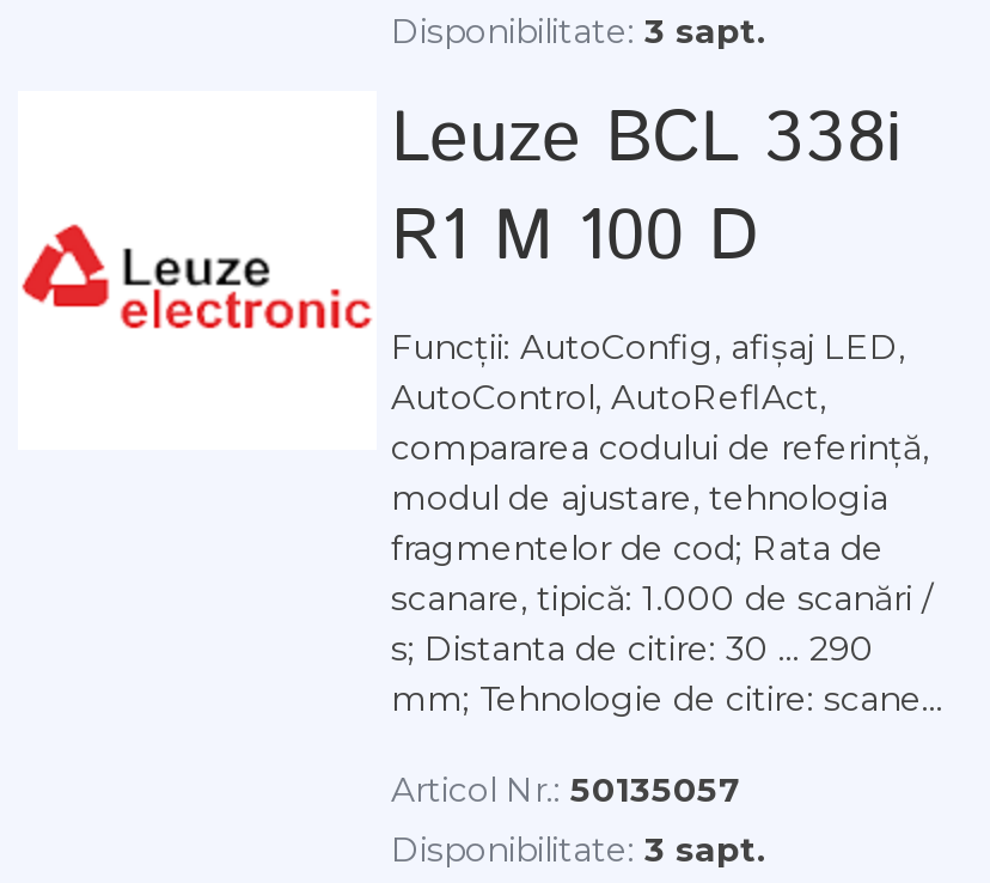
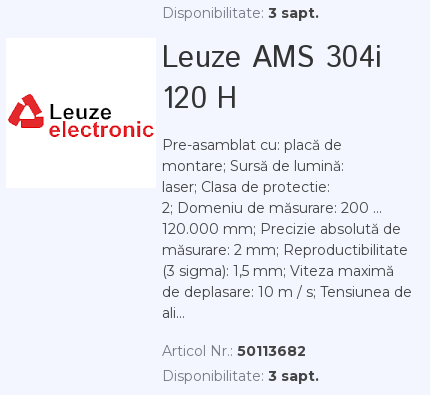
- Leuze BCL 338i
- R1 M 100 D
- Funcții: AutoConfig, afișaj LED,
- AutoControl, AutoReflAct,
- compararea codului de referință,
- modul de ajustare, tehnologia
- fragmentelor de cod; Rata de
- scanare, tipică: 1.000 de scanări /
- s; Distanta de citire: 30 ... 290
- mm; Tehnologie de citire: scane...
+ Leuze AMS 304i
+ 120 H
+ Pre-asamblat cu: placă de
+ montare; Sursă de lumină:
+ laser; Clasa de protectie:
+ 2; Domeniu de măsurare: 200 ...
+ 120.000 mm; Precizie absolută de
+ măsurare: 2 mm; Reproductibilitate
+ (3 sigma): 1,5 mm; Viteza maximă
+ de deplasare: 10 m / s; Tensiunea de
+ ali...

- Articol Nr.: 50135057
+ Articol Nr.: 50113682
